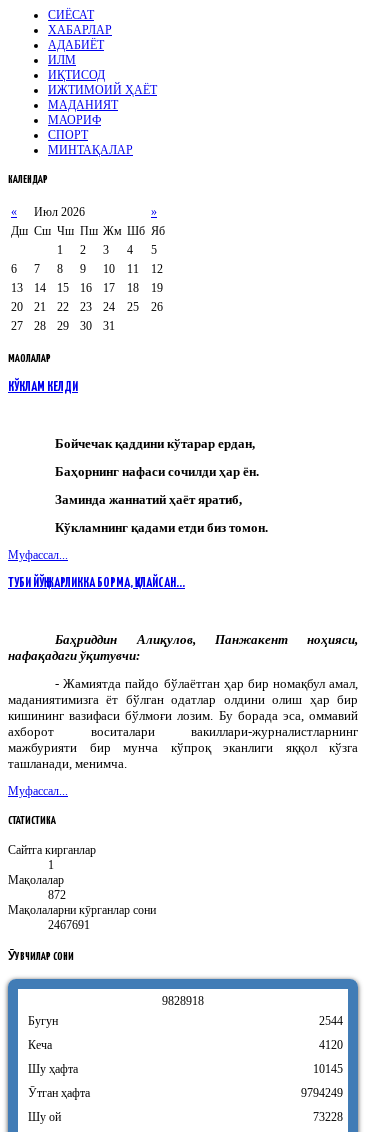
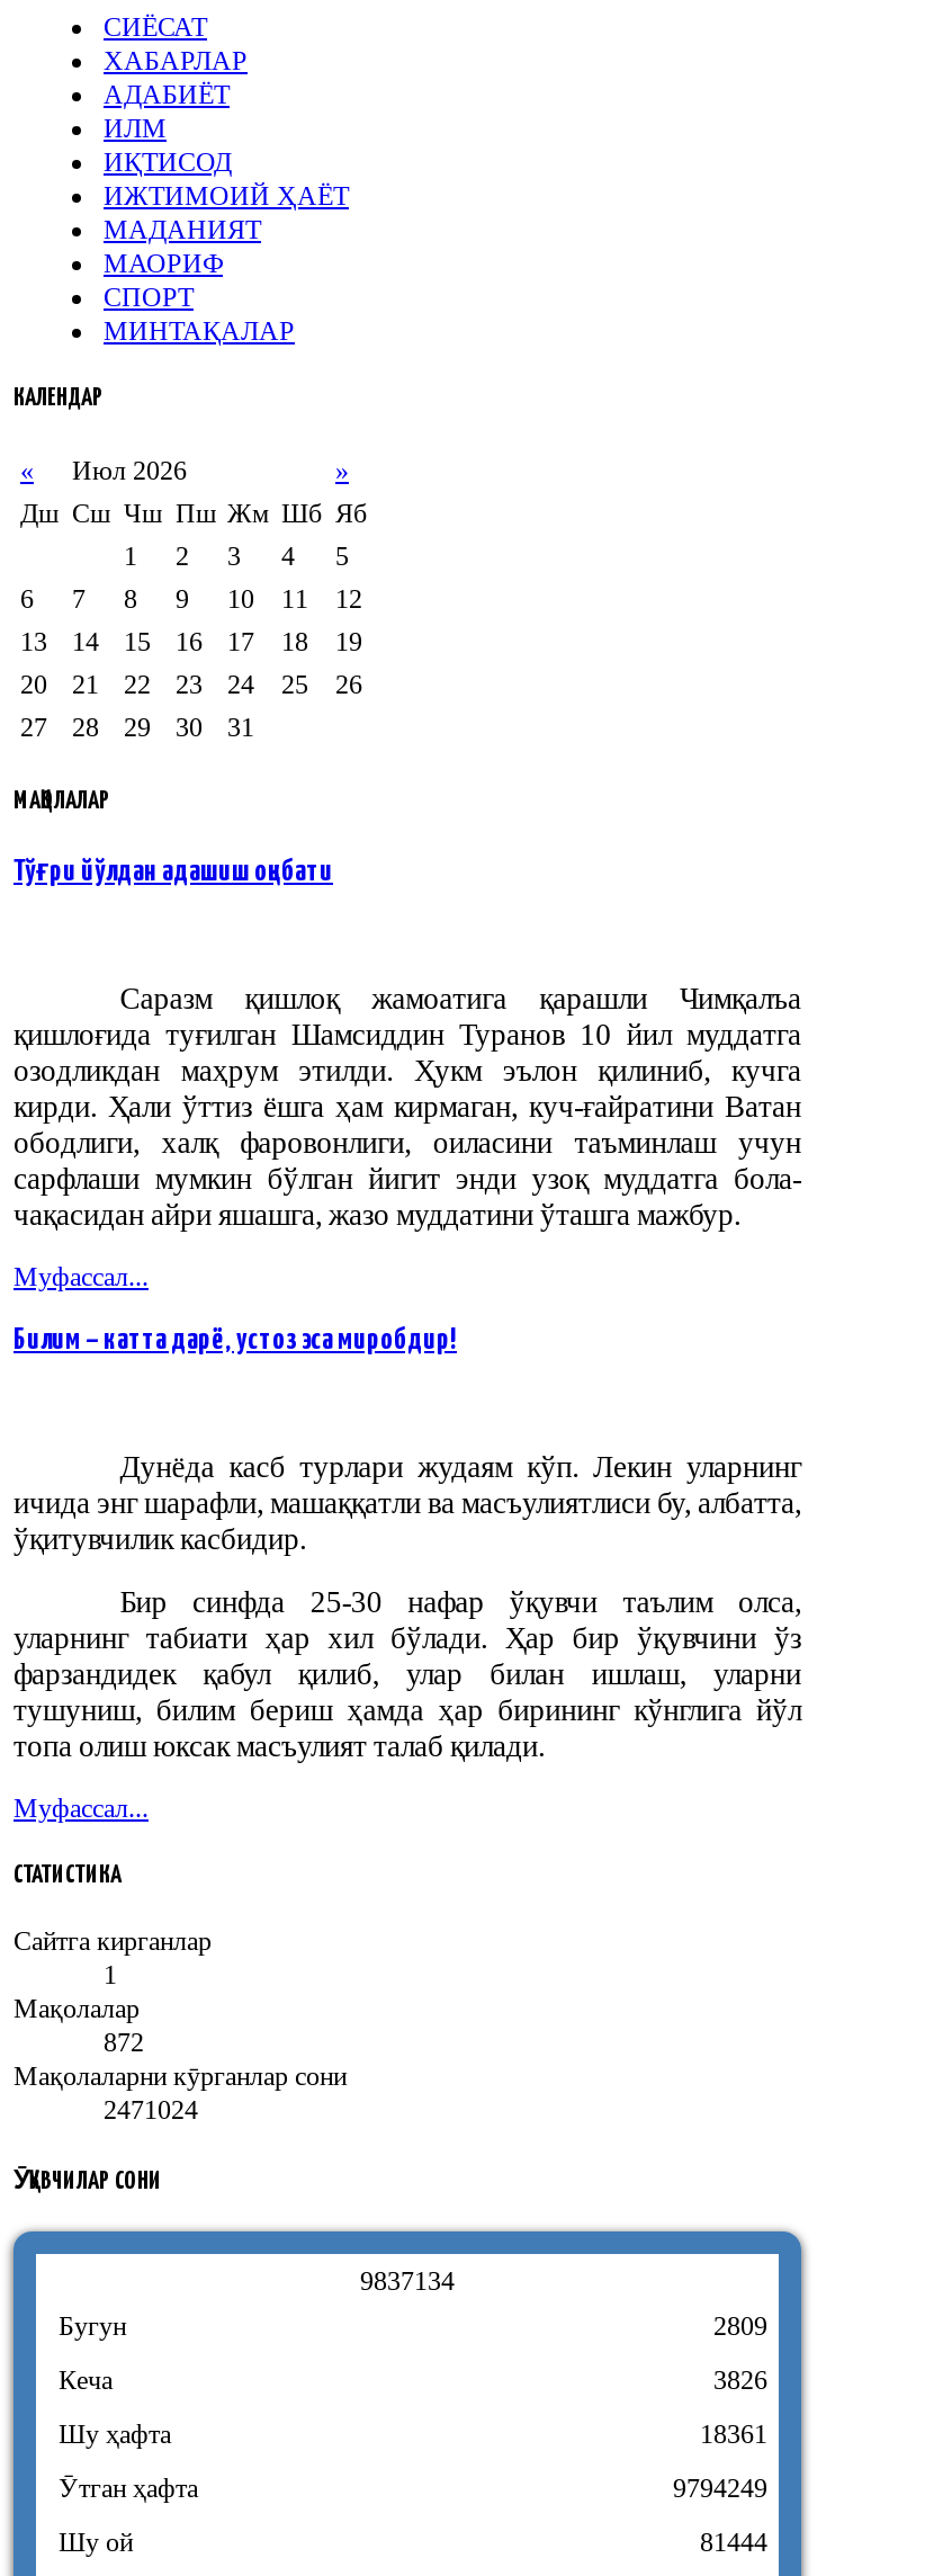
- КЎКЛАМ КЕЛДИ
+ Тўғри йўлдан адашиш оқибати

- Бойчечак қаддини кўтарар ердан,
- Баҳорнинг нафаси сочилди ҳар ён.
- Заминда жаннатий ҳаёт яратиб,
- Кўкламнинг қадами етди биз томон.
+ Саразм қишлоқ жамоатига қарашли Чимқалъа
+ қишлоғида туғилган Шамсиддин Туранов 10 йил муддатга
+ озодликдан маҳрум этилди. Ҳукм эълон қилиниб, кучга
+ кирди. Ҳали ўттиз ёшга ҳам кирмаган, куч-ғайратини Ватан
+ ободлиги, халқ фаровонлиги, оиласини таъминлаш учун
+ сарфлаши мумкин бўлган йигит энди узоқ муддатга бола-
+ чақасидан айри яшашга, жазо муддатини ўташга мажбур.

- ТУБИ ЙЎҚ ЖАРЛИККА БОРМА, ҚУЛАЙСАН…
+ Билим – катта дарё, устоз эса миробдир!

- Баҳриддин
- Алиқулов, Панжакент
- ноҳияси,
- нафақадаги ўқитувчи:
+ Дунёда касб турлари жудаям кўп. Лекин уларнинг
+ ичида энг шарафли, машаққатли ва масъулиятлиси бу, албатта,
+ ўқитувчилик касбидир.

- - Жамиятда пайдо бўлаётган ҳар бир номақбул амал,
- маданиятимизга ёт бўлган одатлар олдини олиш ҳар бир
- кишининг вазифаси бўлмоғи лозим. Бу борада эса, оммавий
- ахборот воситалари вакиллари-журналистларнинг
- мажбурияти бир мунча кўпроқ эканлиги яққол кўзга
- ташланади, менимча.
+ Бир синфда 25-30 нафар ўқувчи таълим олса,
+ уларнинг табиати ҳар хил бўлади. Ҳар бир ўқувчини ўз
+ фарзандидек қабул қилиб, улар билан ишлаш, уларни
+ тушуниш, билим бериш ҳамда ҳар бирининг кўнглига йўл
+ топа олиш юксак масъулият талаб қилади.

- 2467691
+ 2471024

- 9828918
+ 9837134

- 2544
+ 2809

- 4120
+ 3826

- 10145
+ 18361

- 73228
+ 81444
